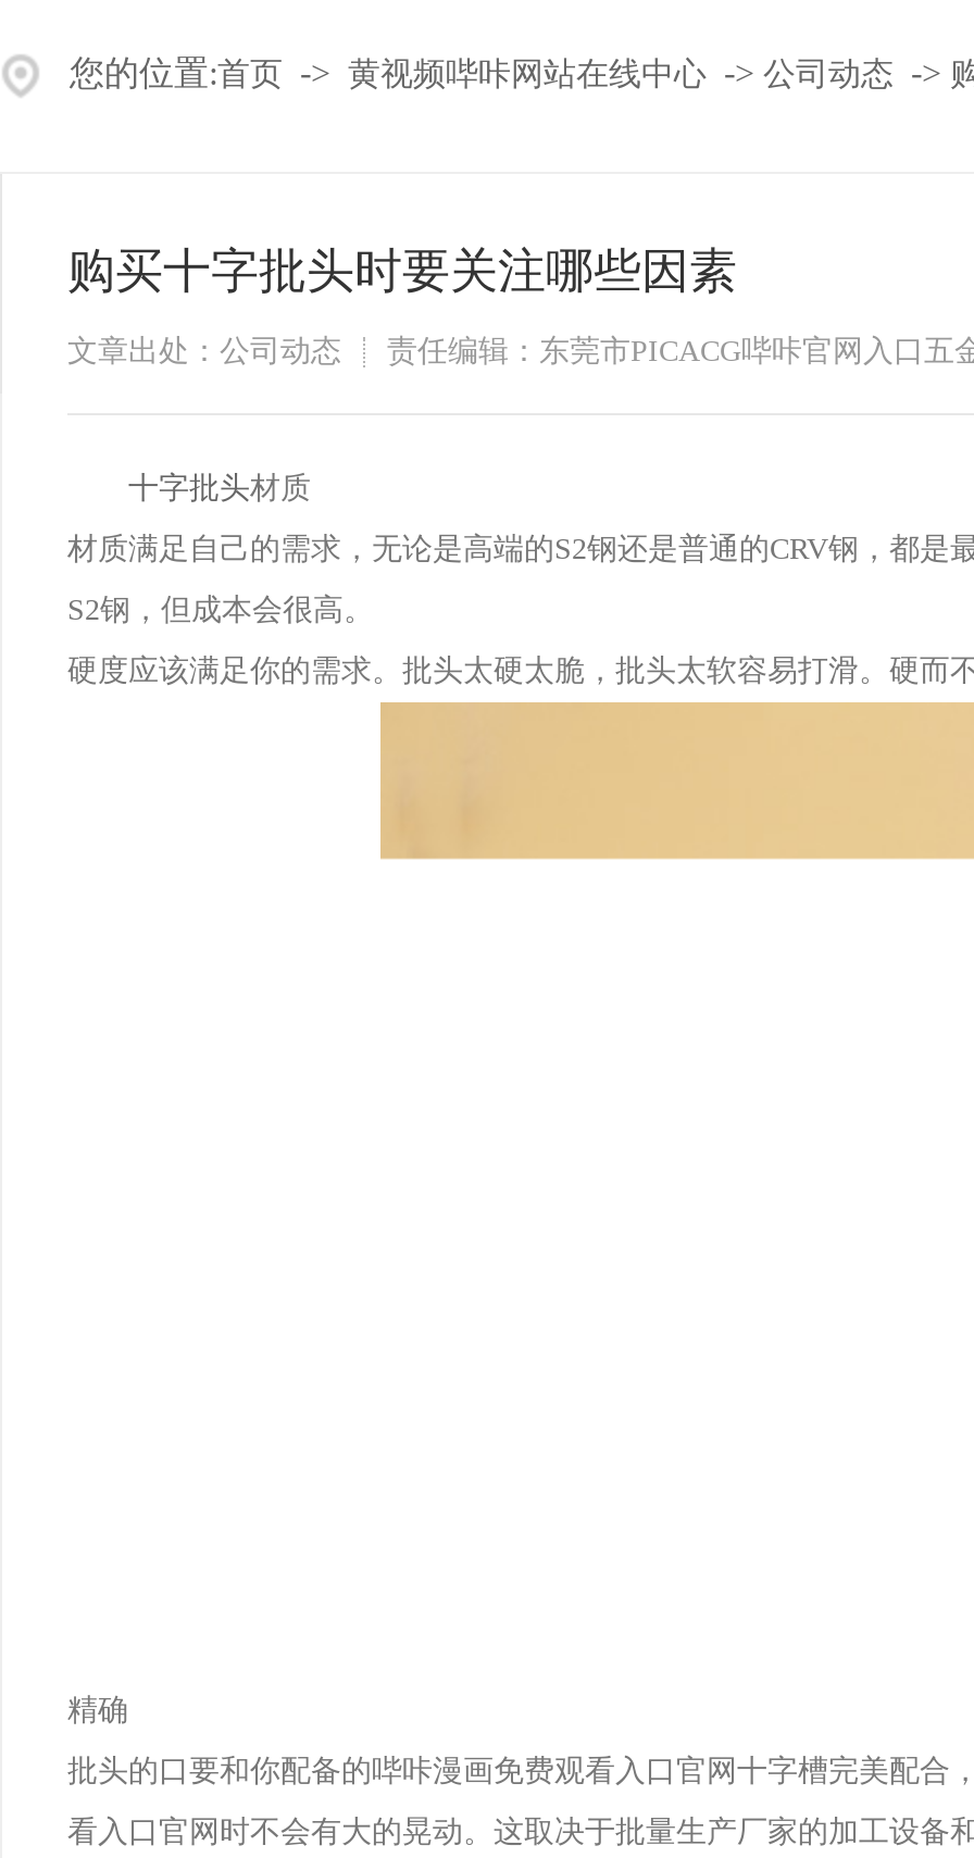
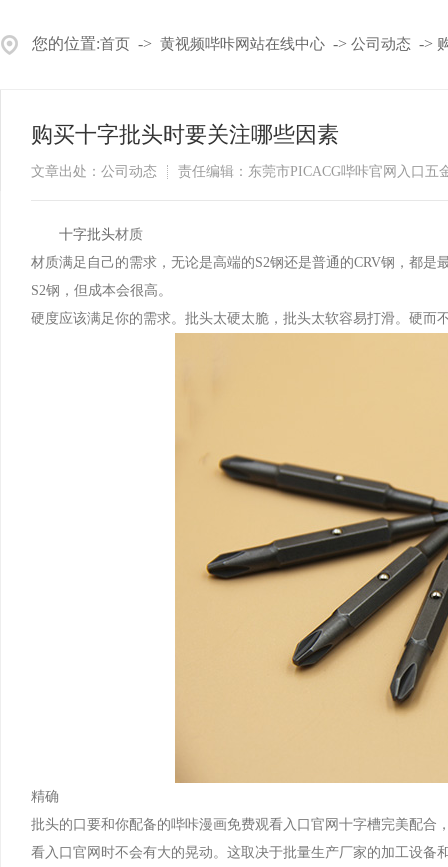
+ [image]
